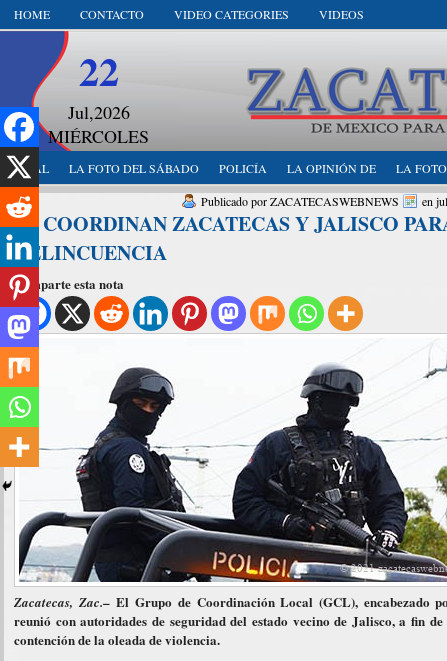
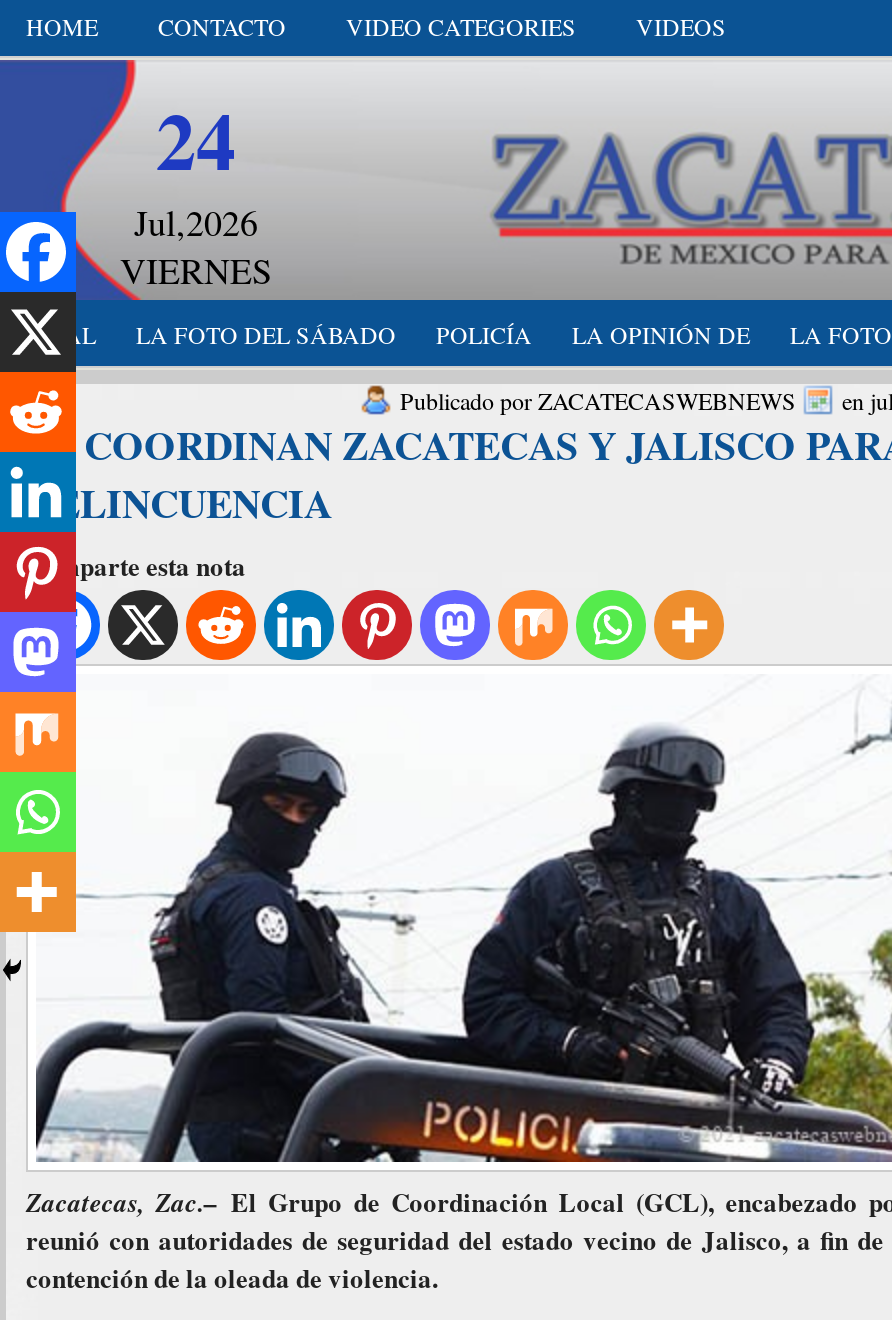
- 22
+ 24

- MIÉRCOLES
+ VIERNES
